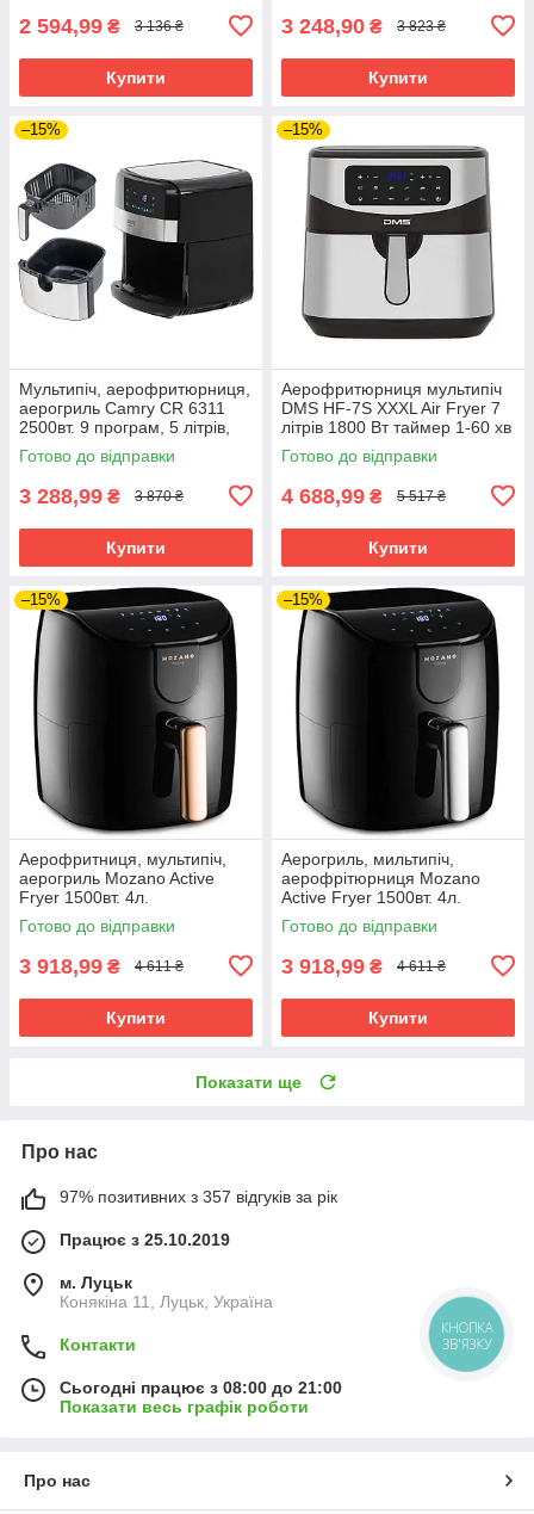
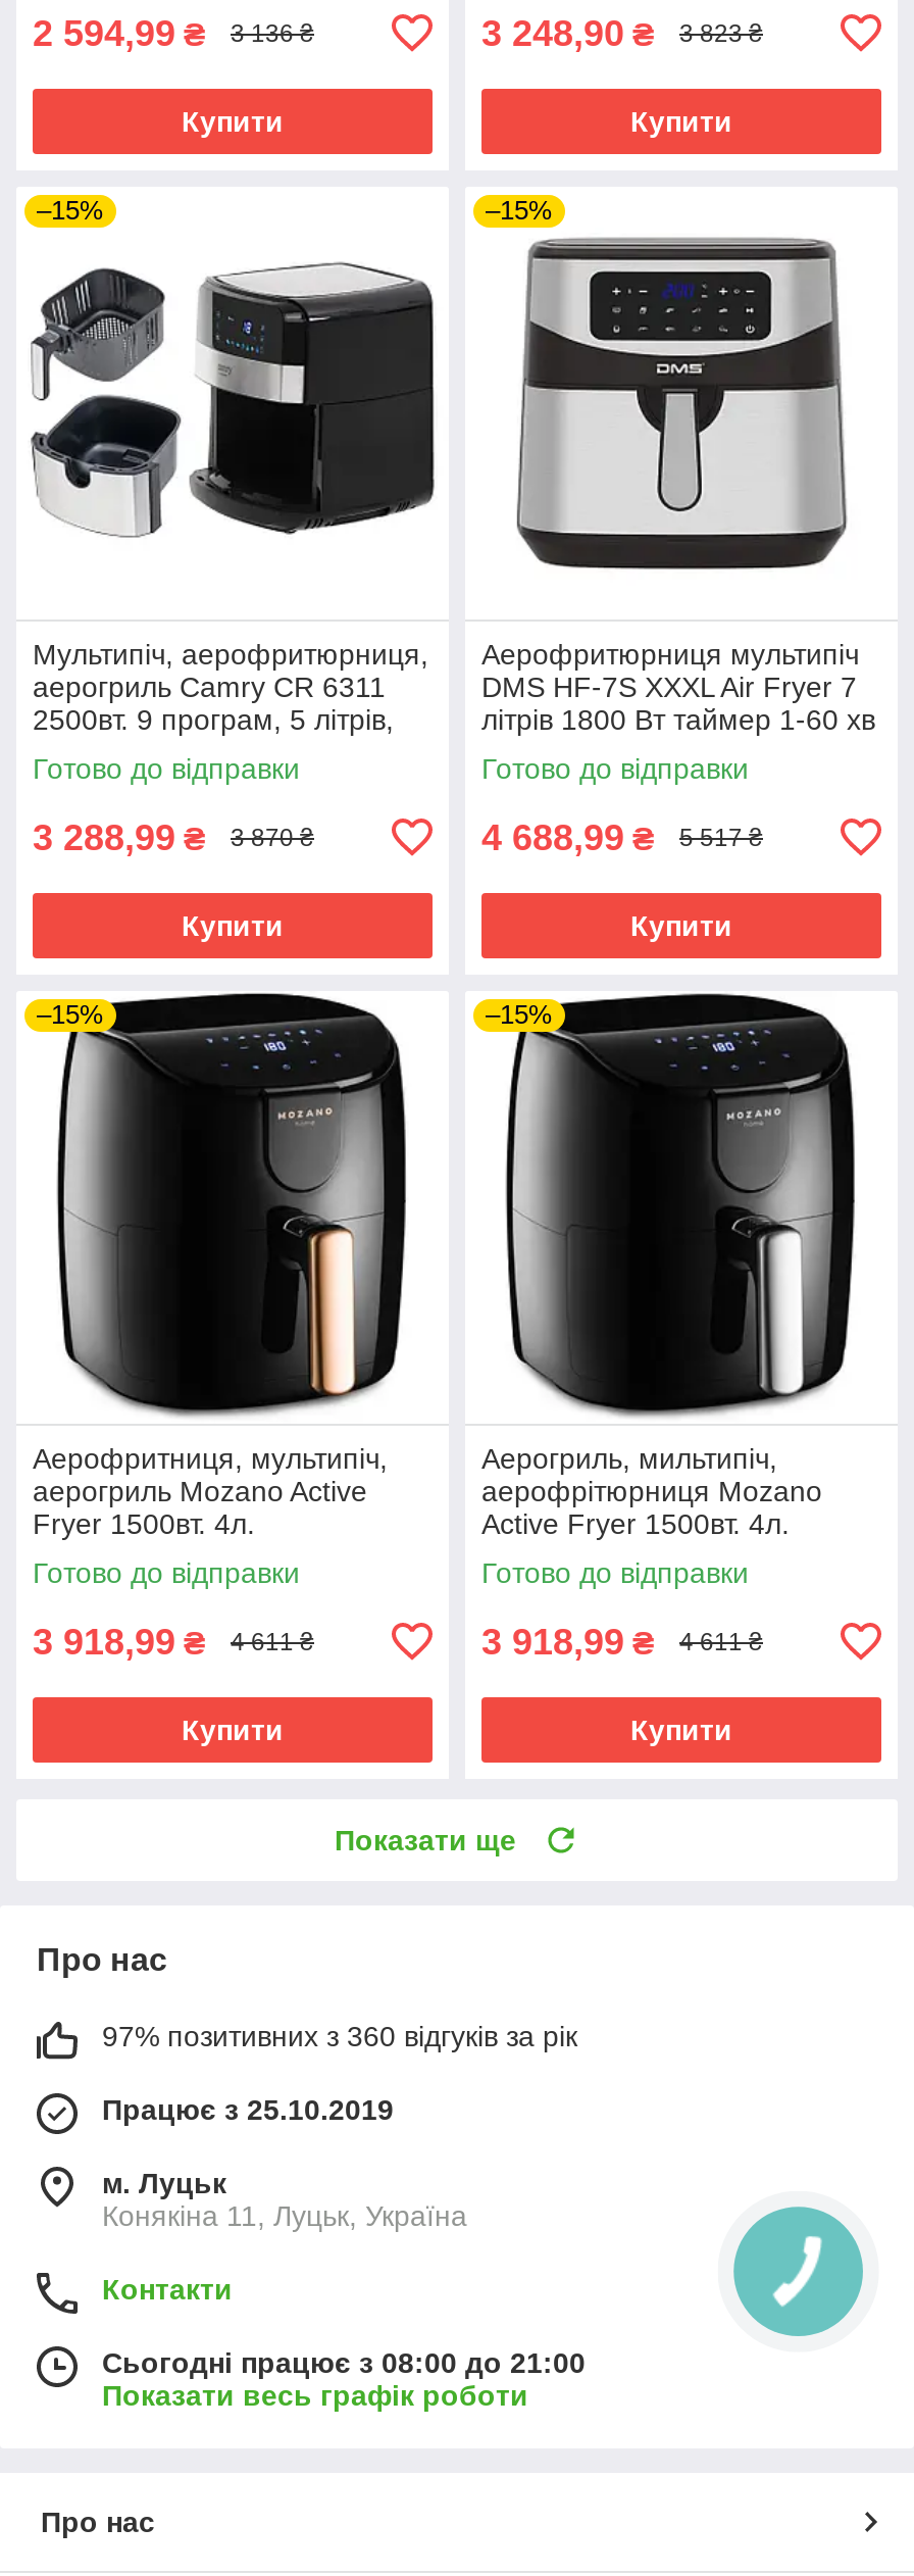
- 97% позитивних з 357 відгуків за рік
+ 97% позитивних з 360 відгуків за рік

- КНОПКА
- ЗВ'ЯЗКУ
